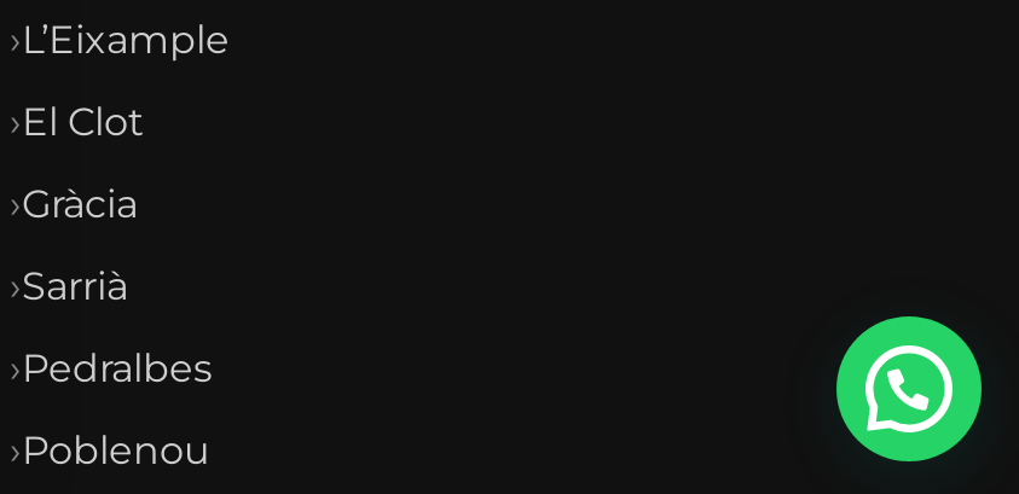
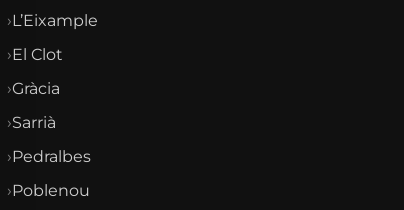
- [image]
